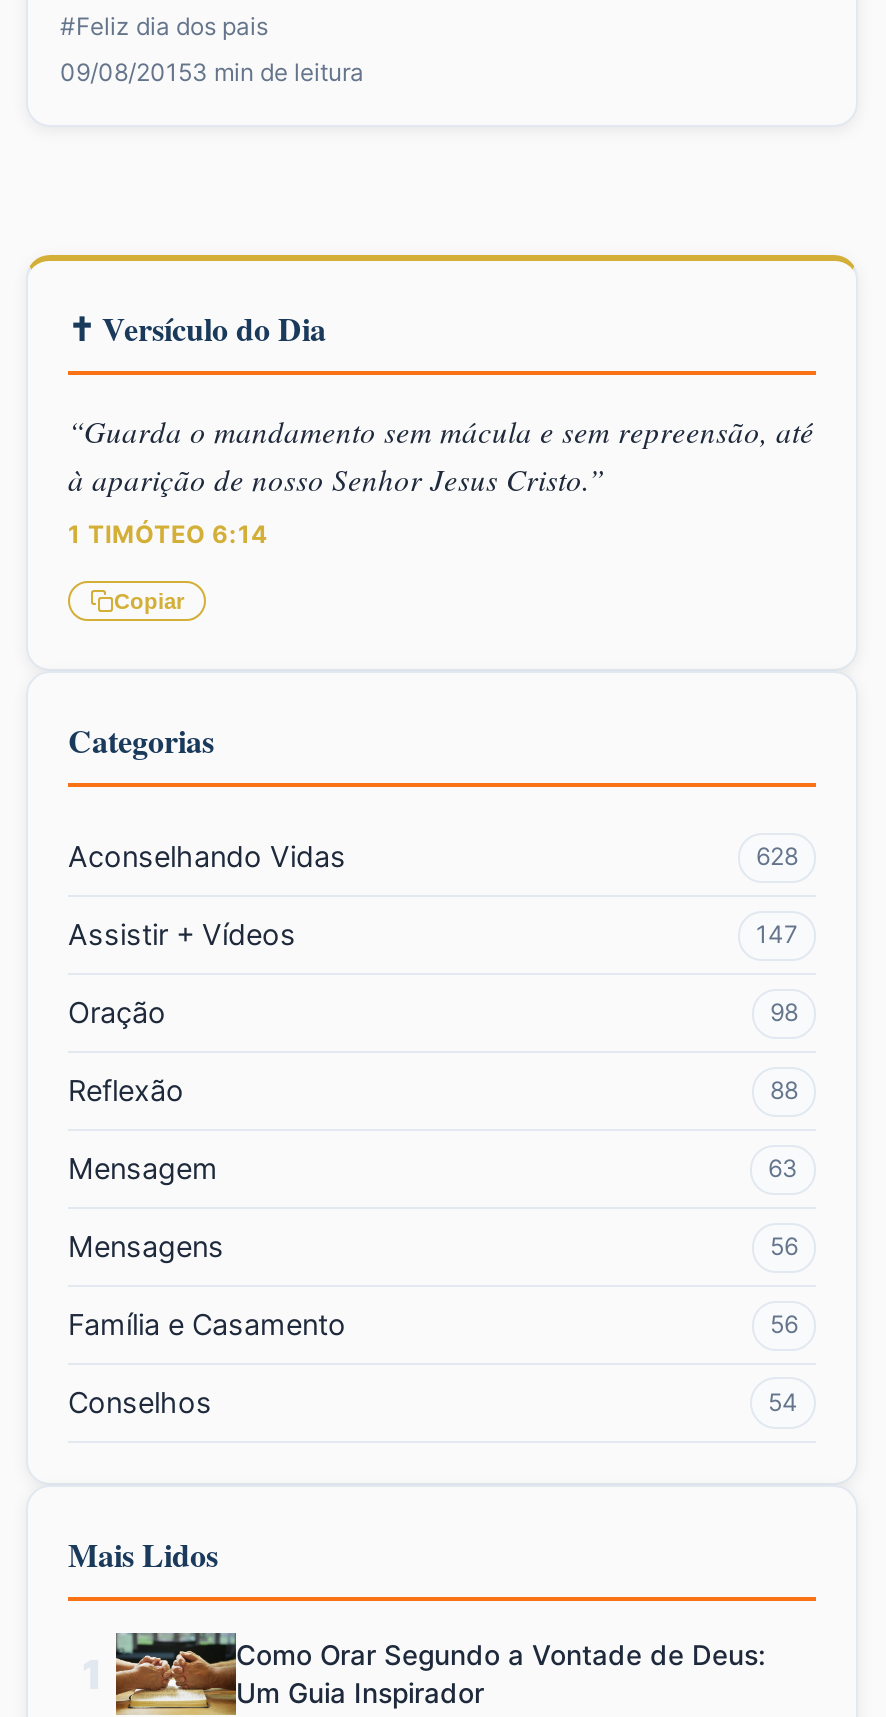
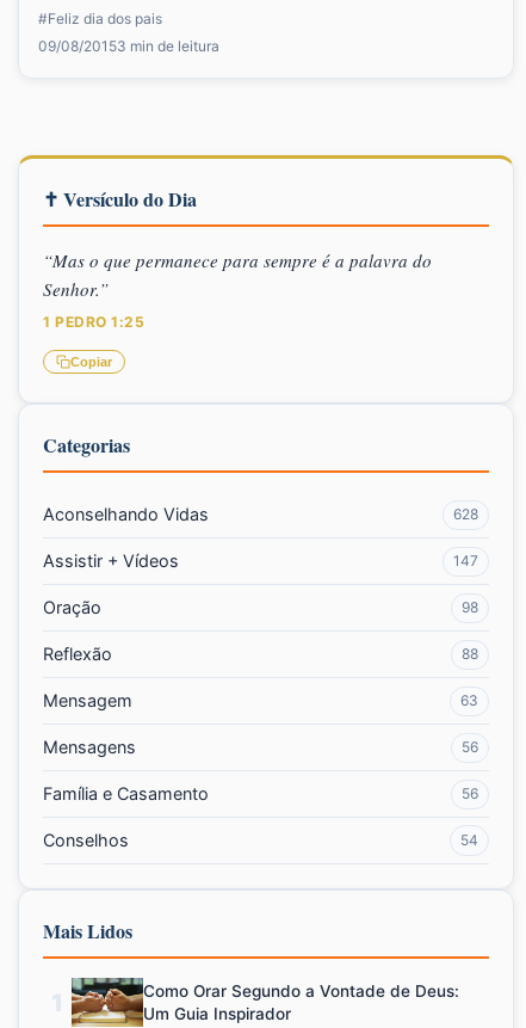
- “Guarda o mandamento sem mácula e sem repreensão, até
- à aparição de nosso Senhor Jesus Cristo.”
+ “Mas o que permanece para sempre é a palavra do
+ Senhor.”

- 1 TIMÓTEO 6:14
+ 1 PEDRO 1:25
